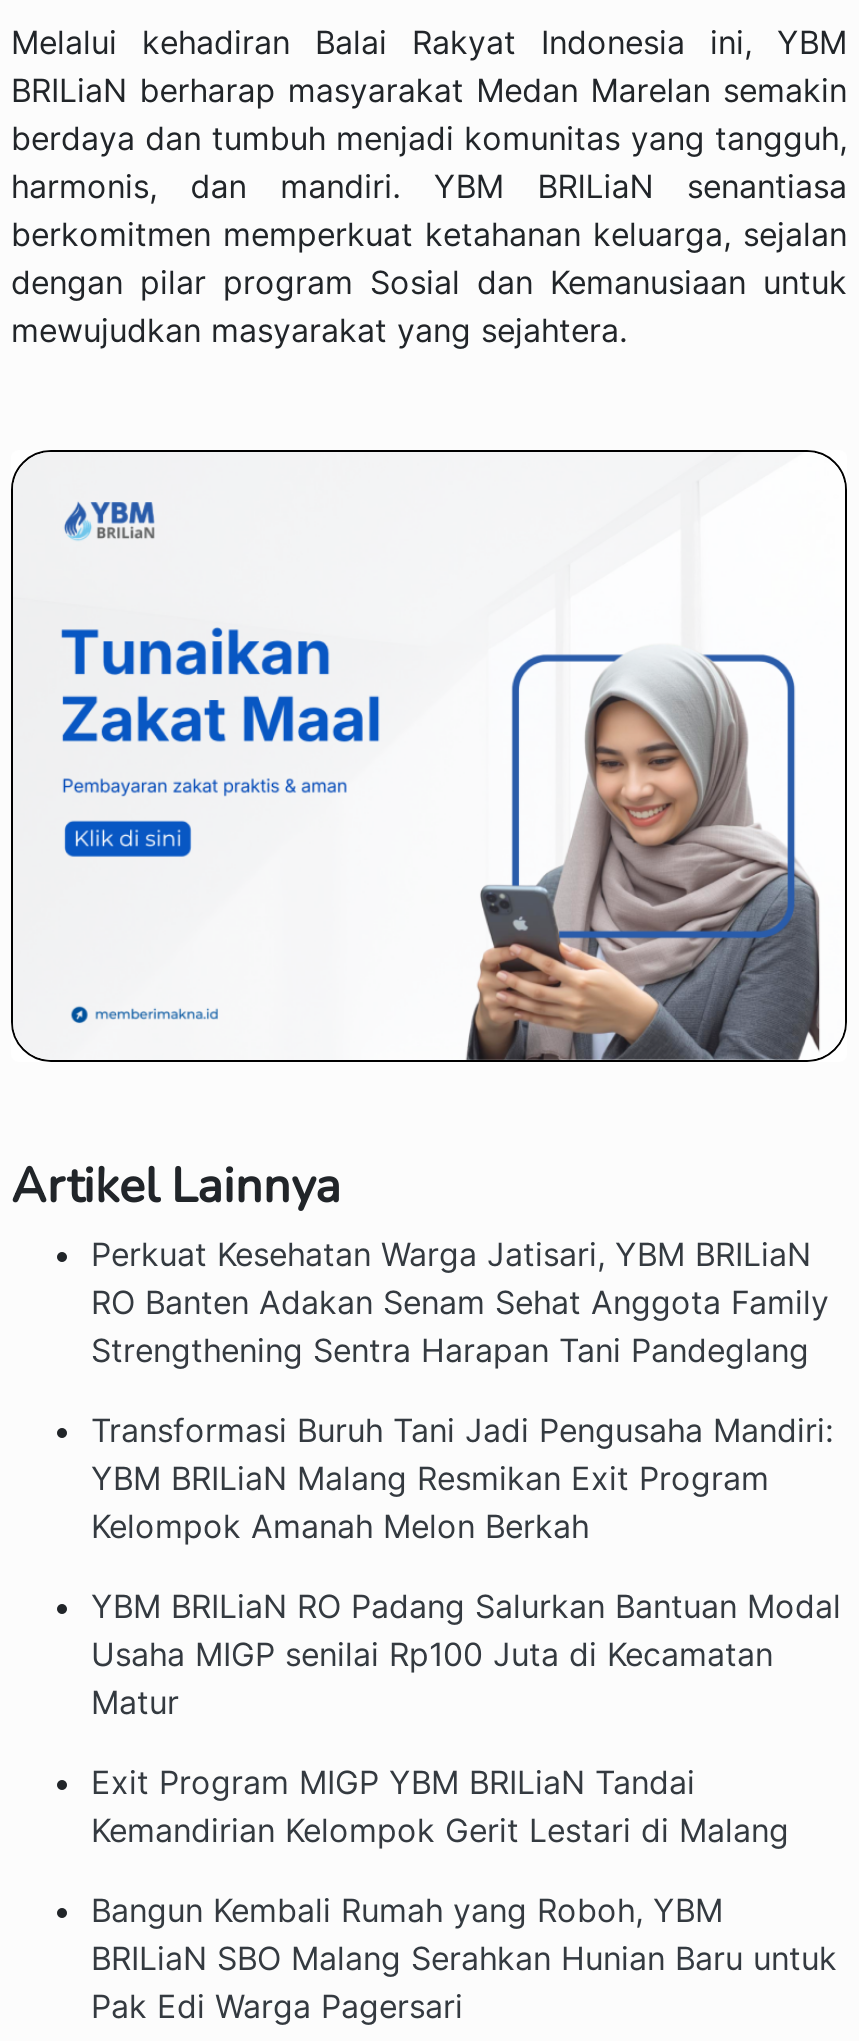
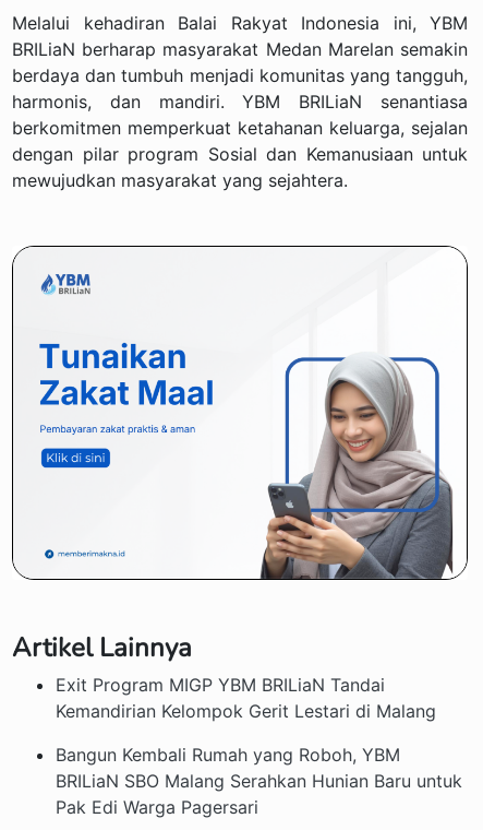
- Perkuat Kesehatan Warga Jatisari, YBM BRILiaN
- RO Banten Adakan Senam Sehat Anggota Family
- Strengthening Sentra Harapan Tani Pandeglang
- Transformasi Buruh Tani Jadi Pengusaha Mandiri:
- YBM BRILiaN Malang Resmikan Exit Program
- Kelompok Amanah Melon Berkah
- YBM BRILiaN RO Padang Salurkan Bantuan Modal
- Usaha MIGP senilai Rp100 Juta di Kecamatan
- Matur
